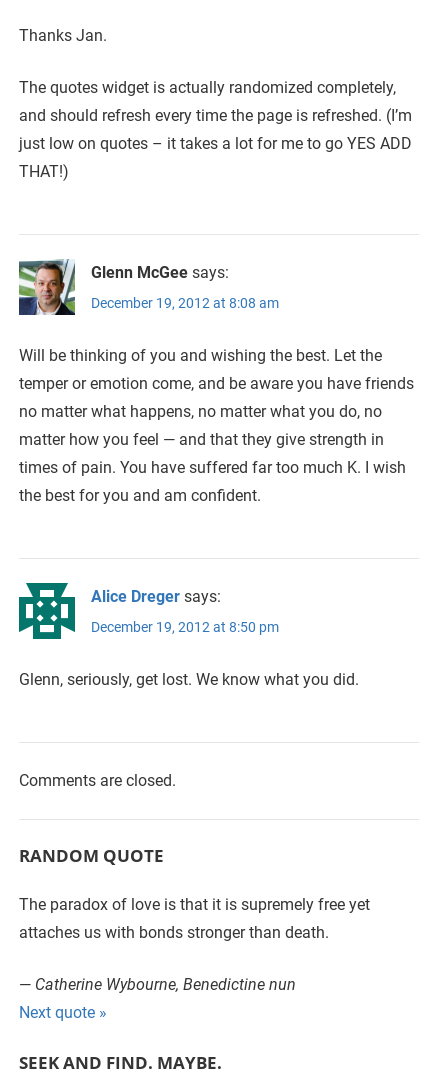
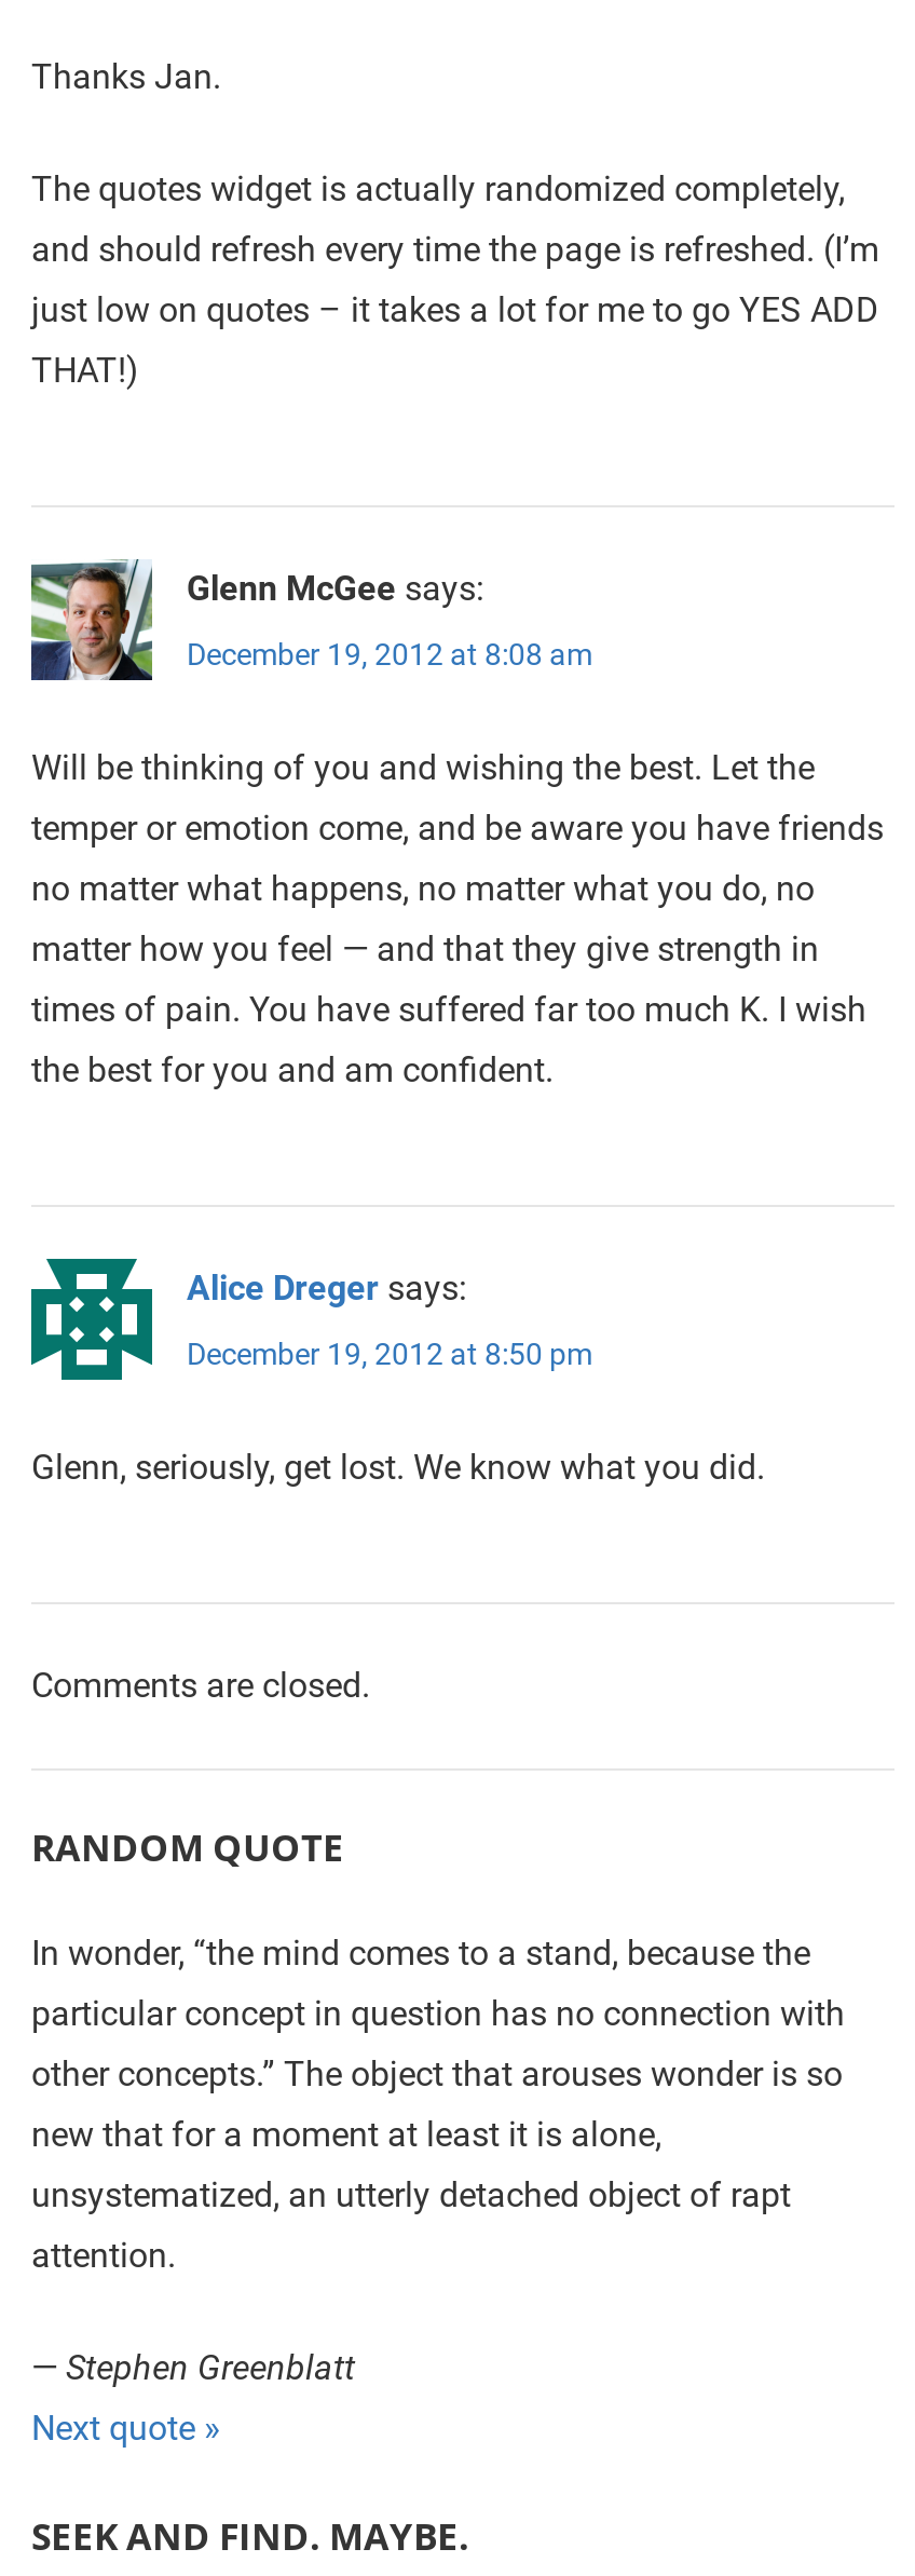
- The paradox of love is that it is supremely free yet
- attaches us with bonds stronger than death.
- — Catherine Wybourne, Benedictine nun
+ In wonder, “the mind comes to a stand, because the
+ particular concept in question has no connection with
+ other concepts.” The object that arouses wonder is so
+ new that for a moment at least it is alone,
+ unsystematized, an utterly detached object of rapt
+ attention.
+ — Stephen Greenblatt
